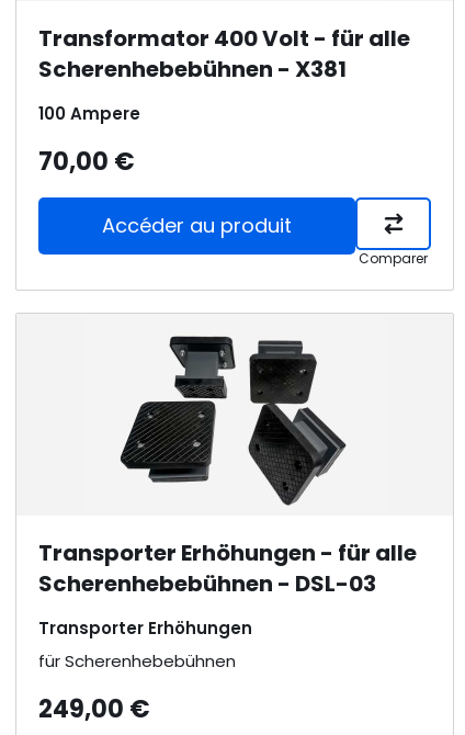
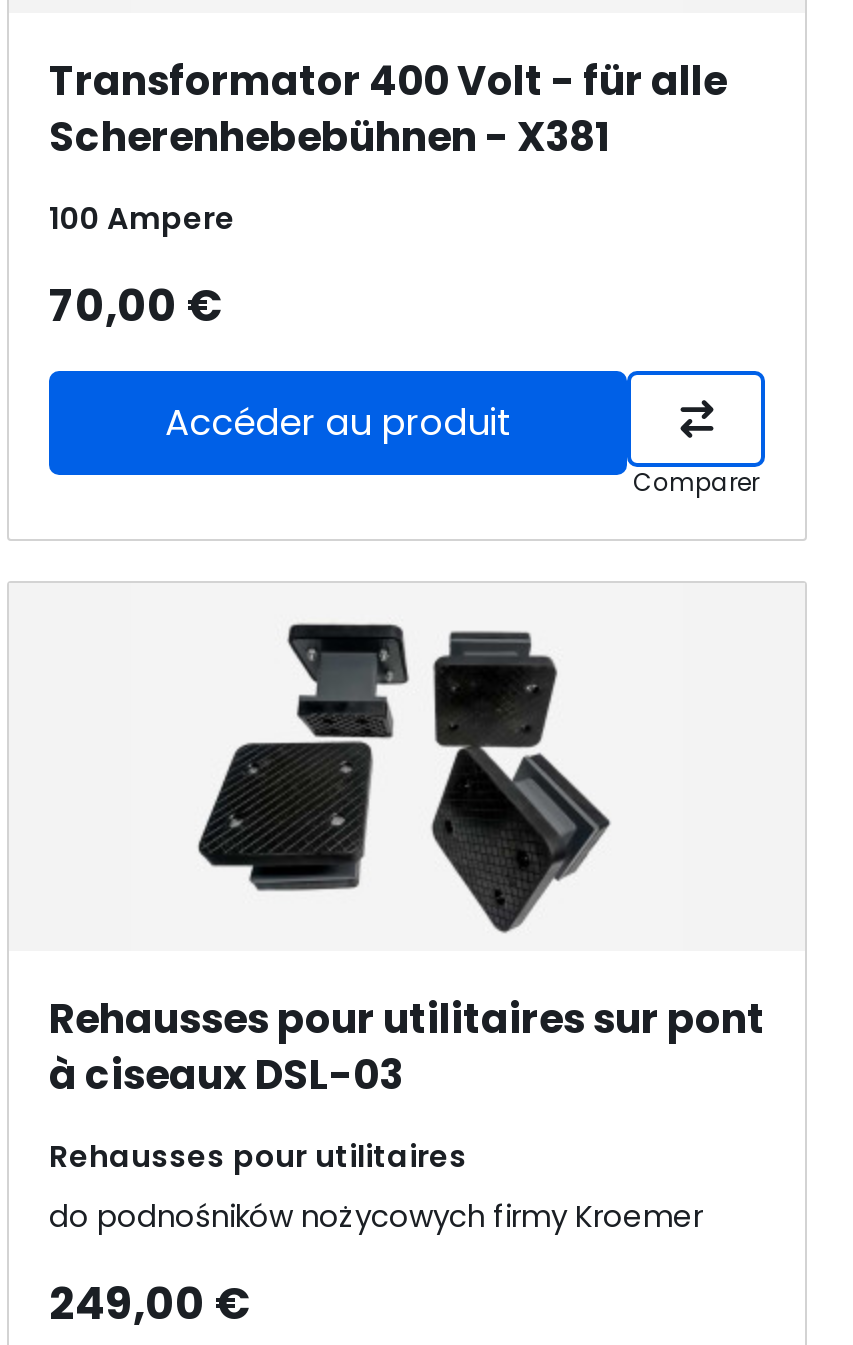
- Transporter Erhöhungen - für alle
- Scherenhebebühnen - DSL-03
+ Rehausses pour utilitaires sur pont
+ à ciseaux DSL-03

- Transporter Erhöhungen
- für Scherenhebebühnen
+ Rehausses pour utilitaires
+ do podnośników nożycowych firmy Kroemer
